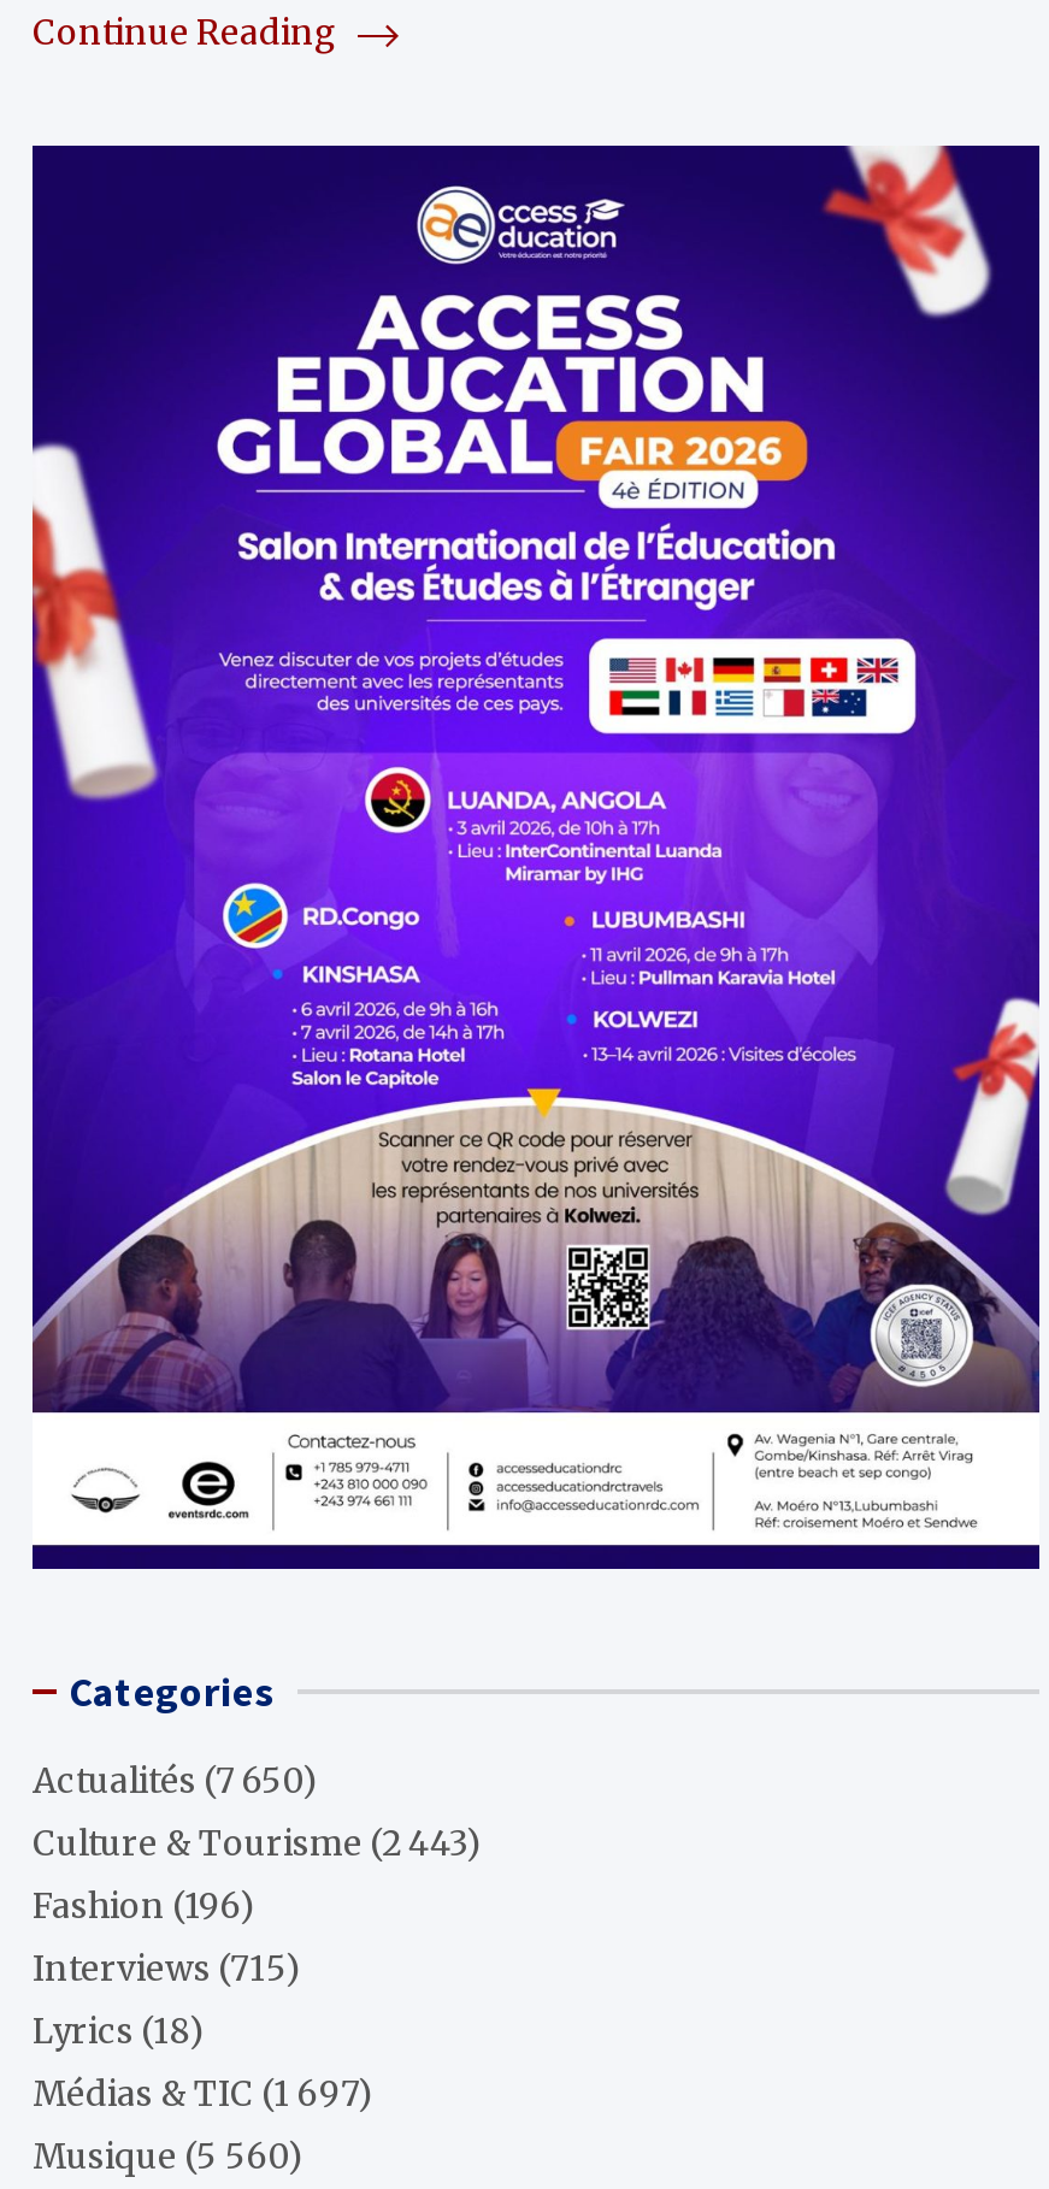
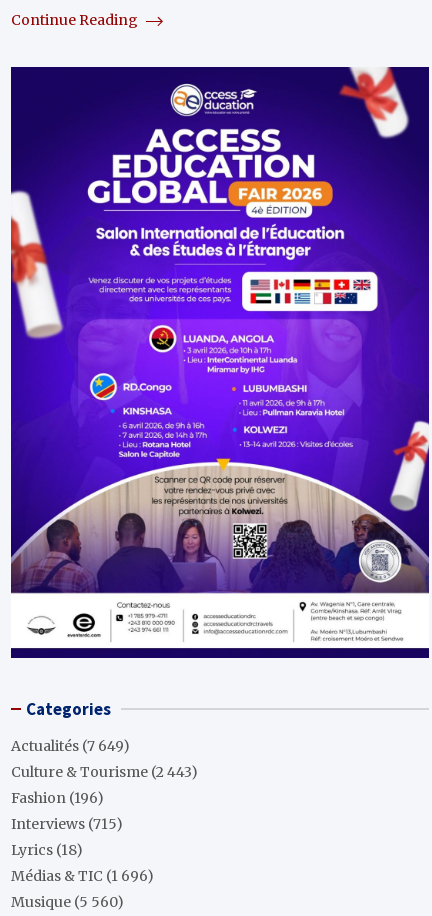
- Actualités (7 650)
+ Actualités (7 649)

- Médias & TIC (1 697)
+ Médias & TIC (1 696)
